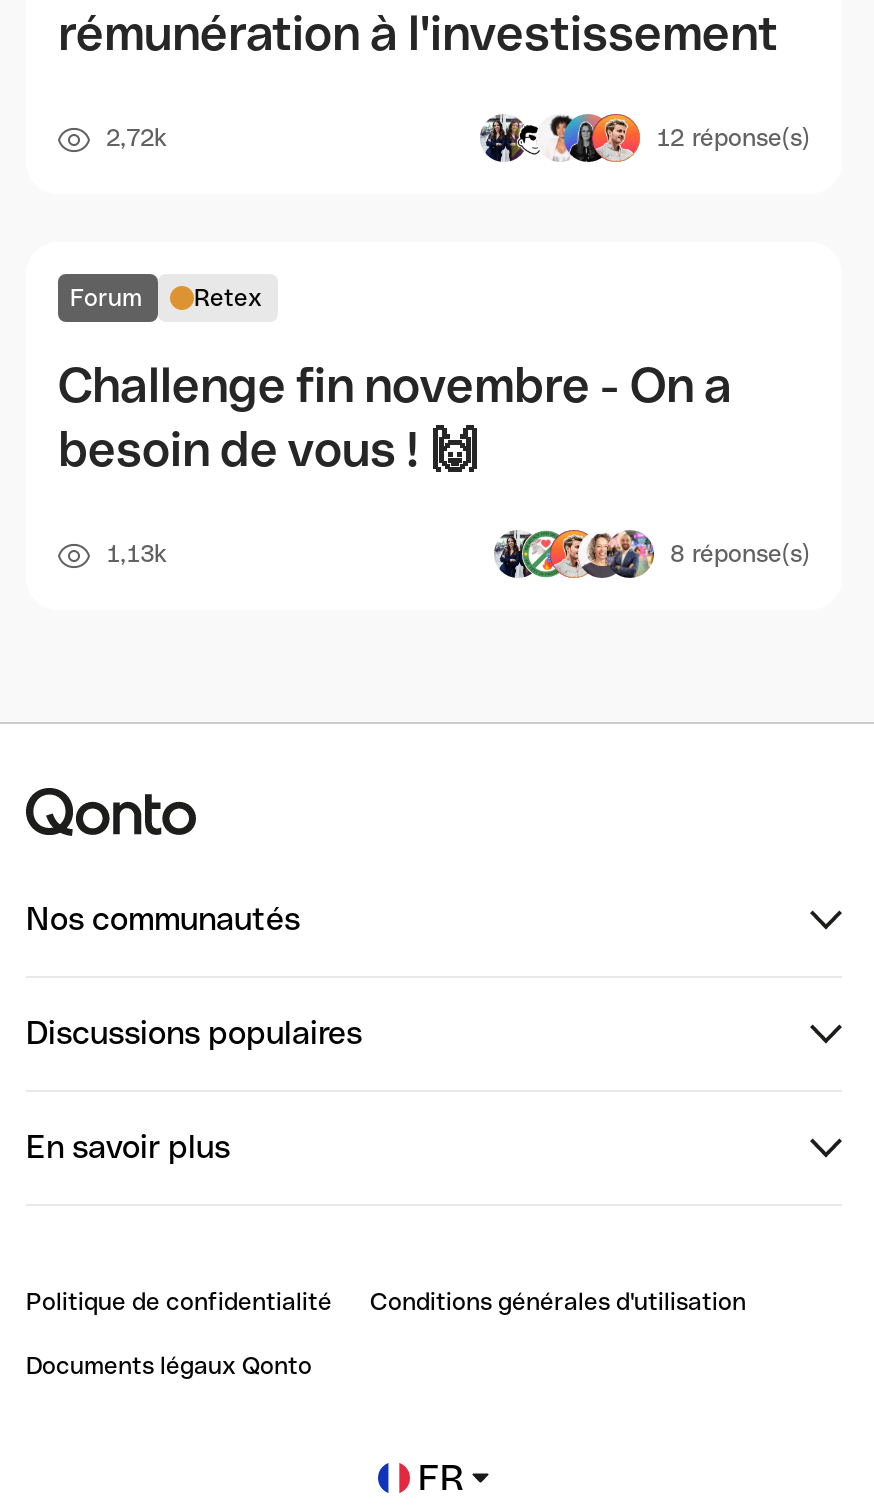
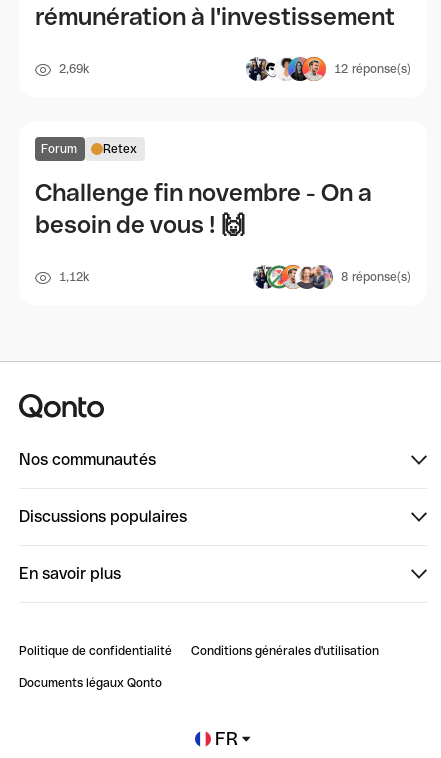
- 2,72k
+ 2,69k

- 1,13k
+ 1,12k
